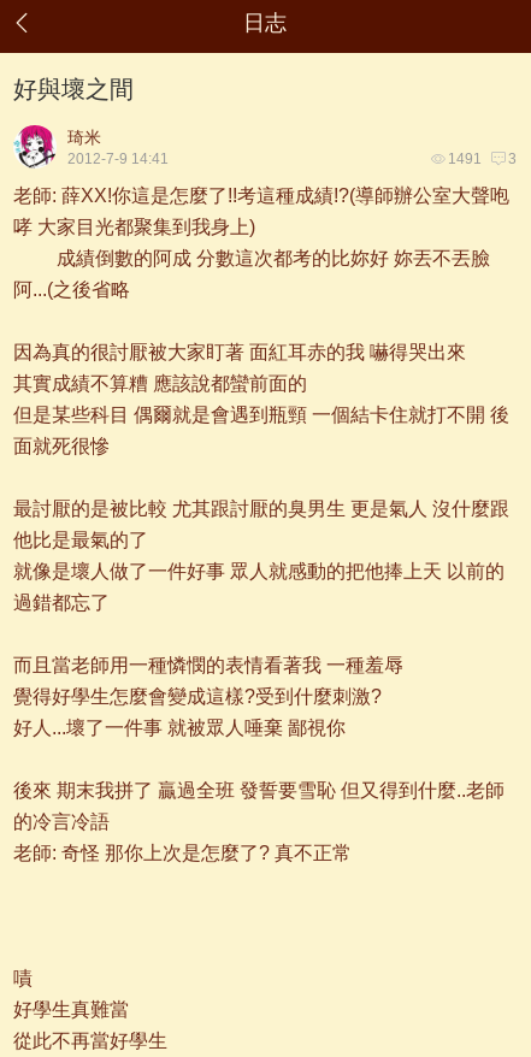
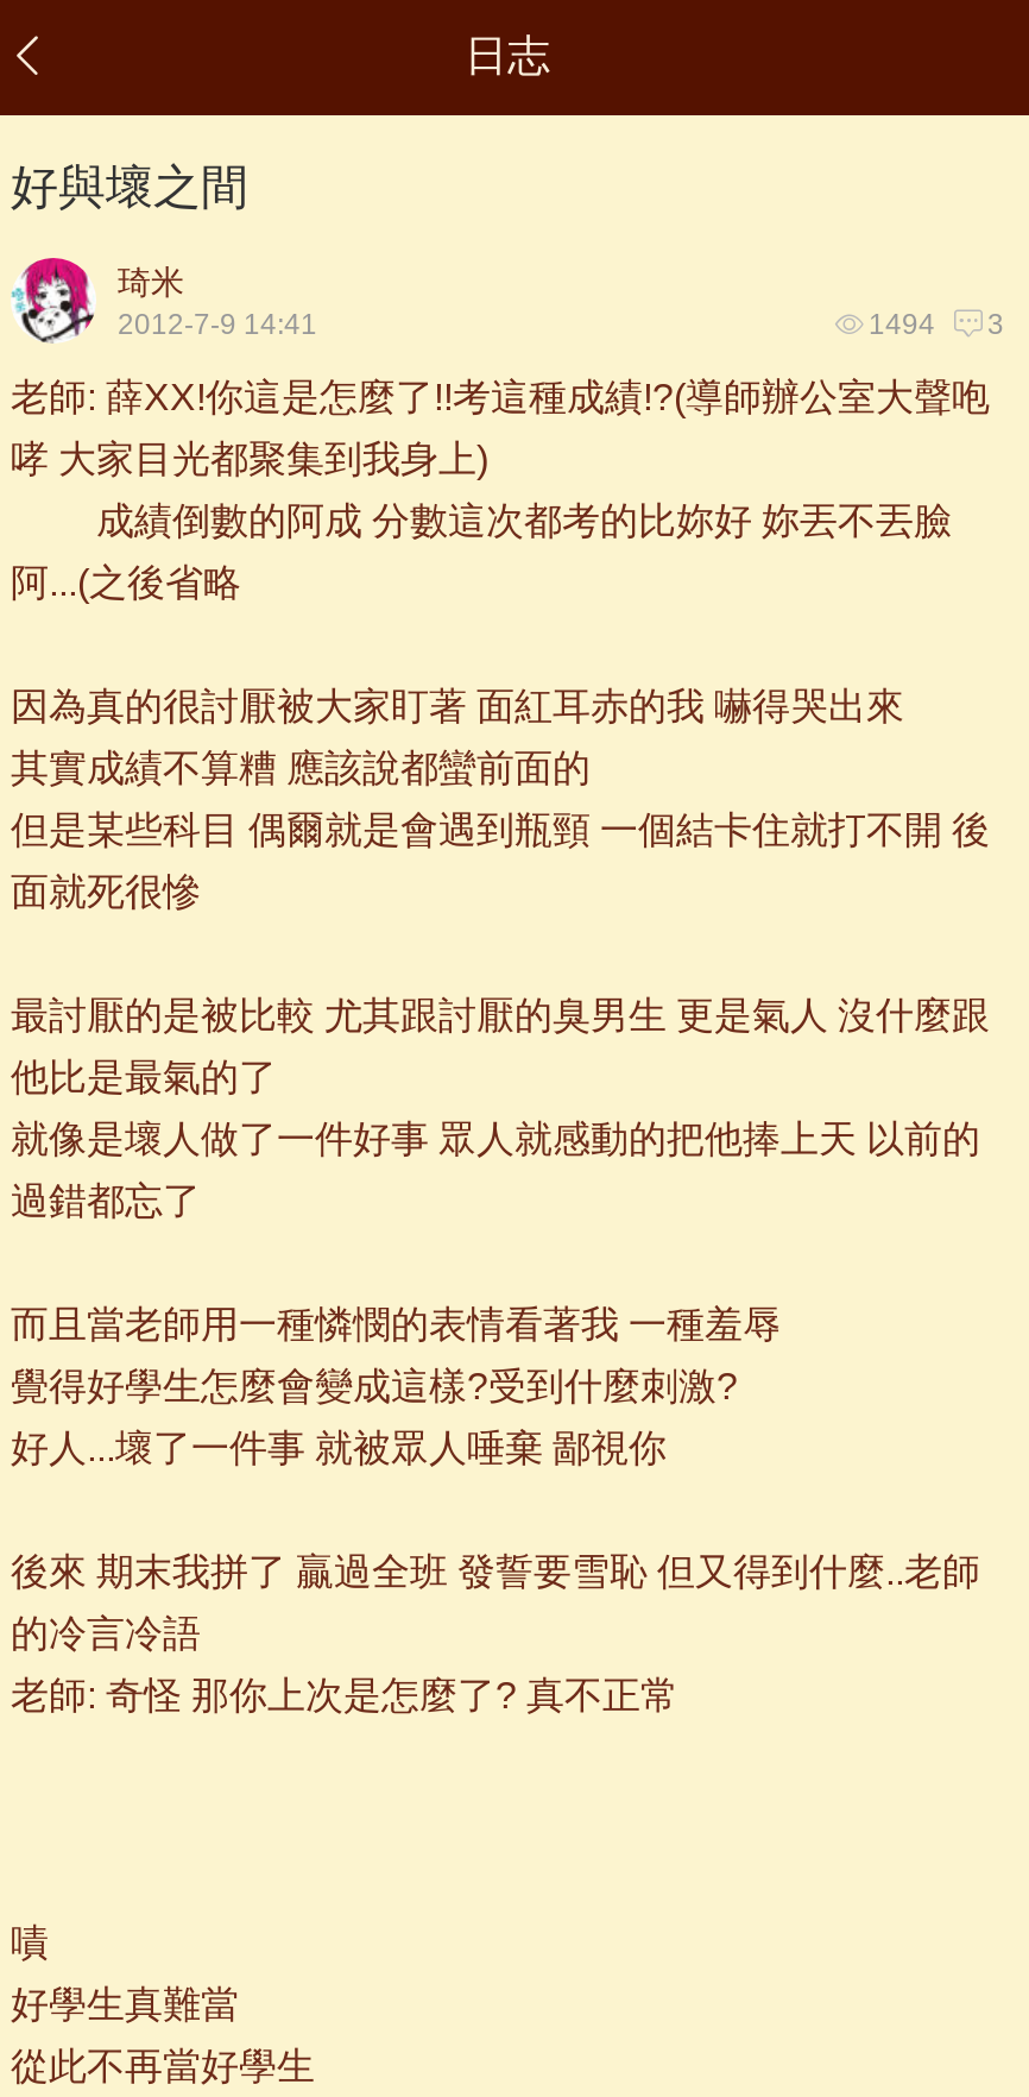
- 1491 3
+ 1494 3
